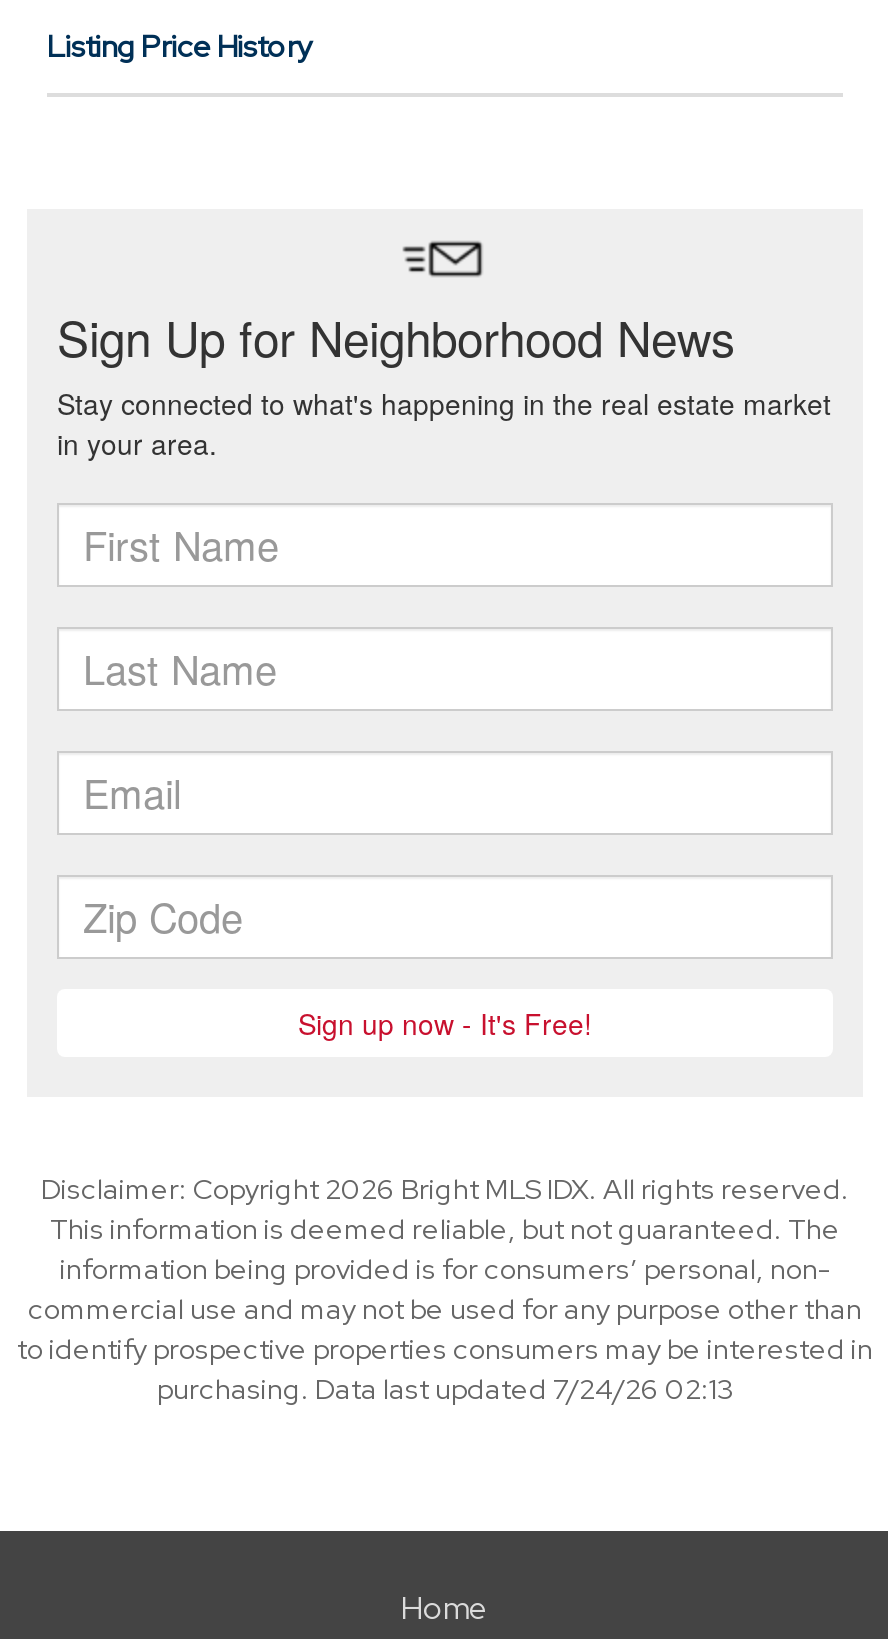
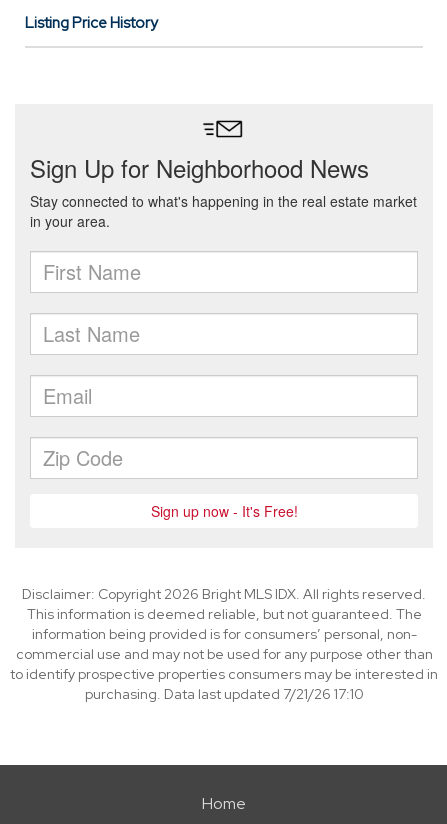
- purchasing. Data last updated 7/24/26 02:13
+ purchasing. Data last updated 7/21/26 17:10
